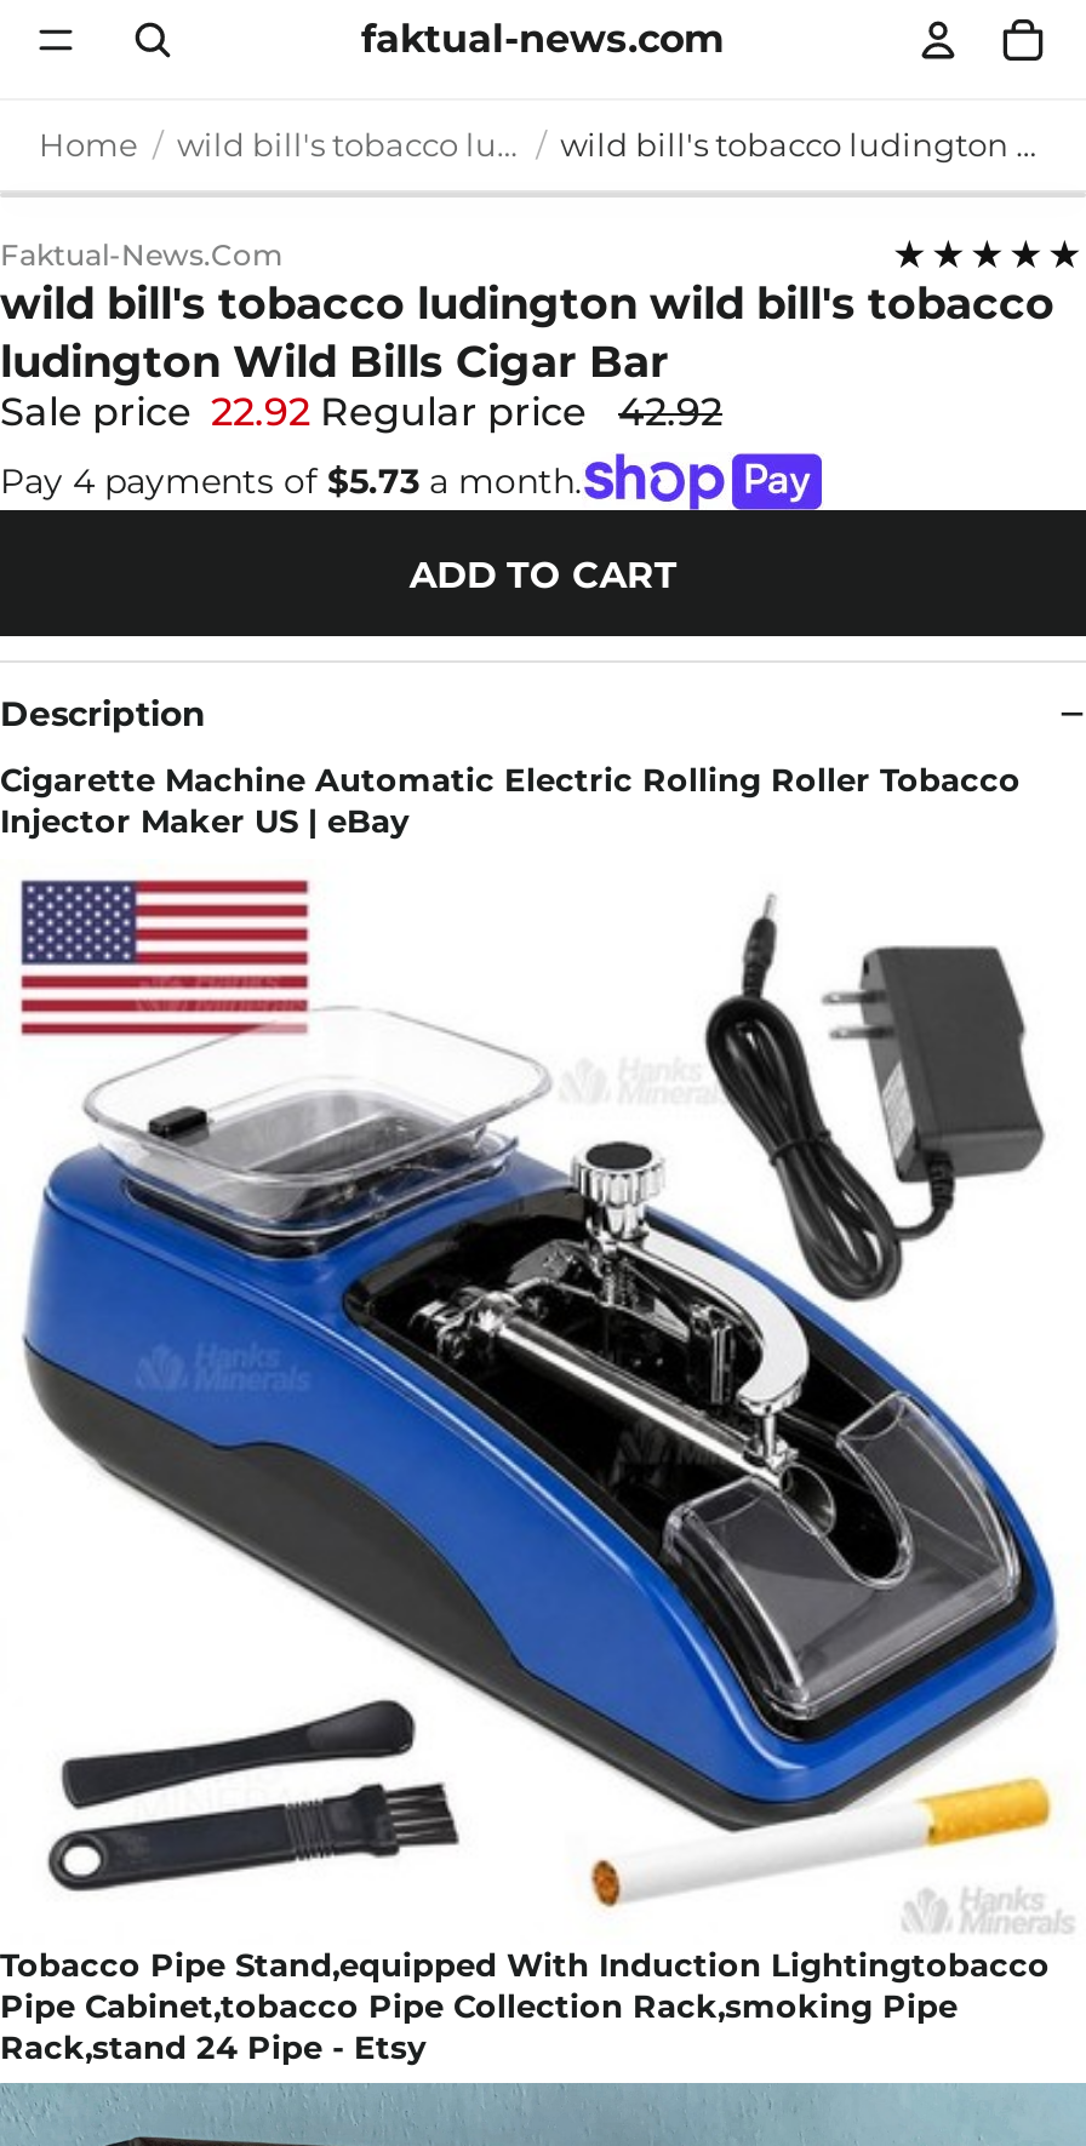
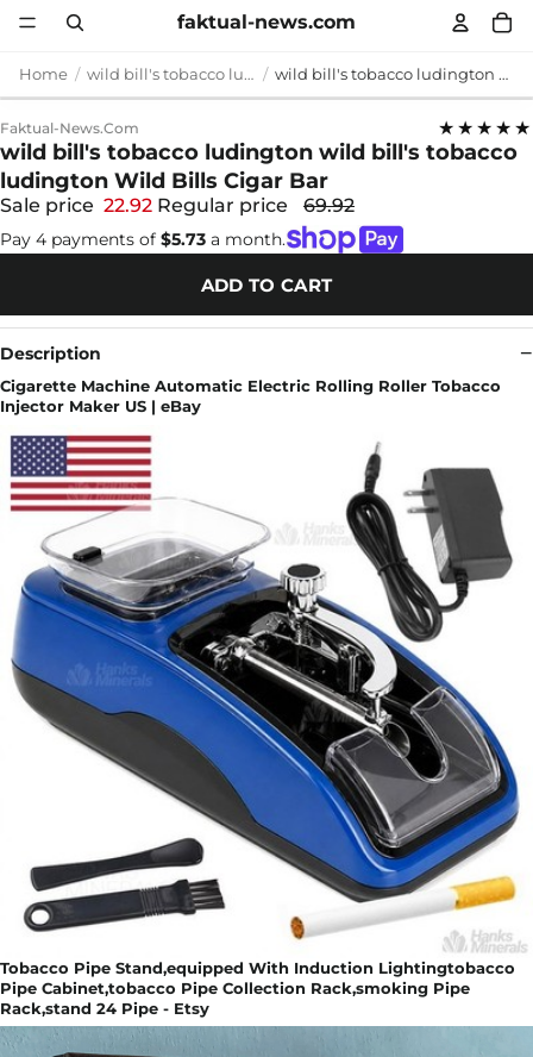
- Sale price 22.92 Regular price 42.92
+ Sale price 22.92 Regular price 69.92
